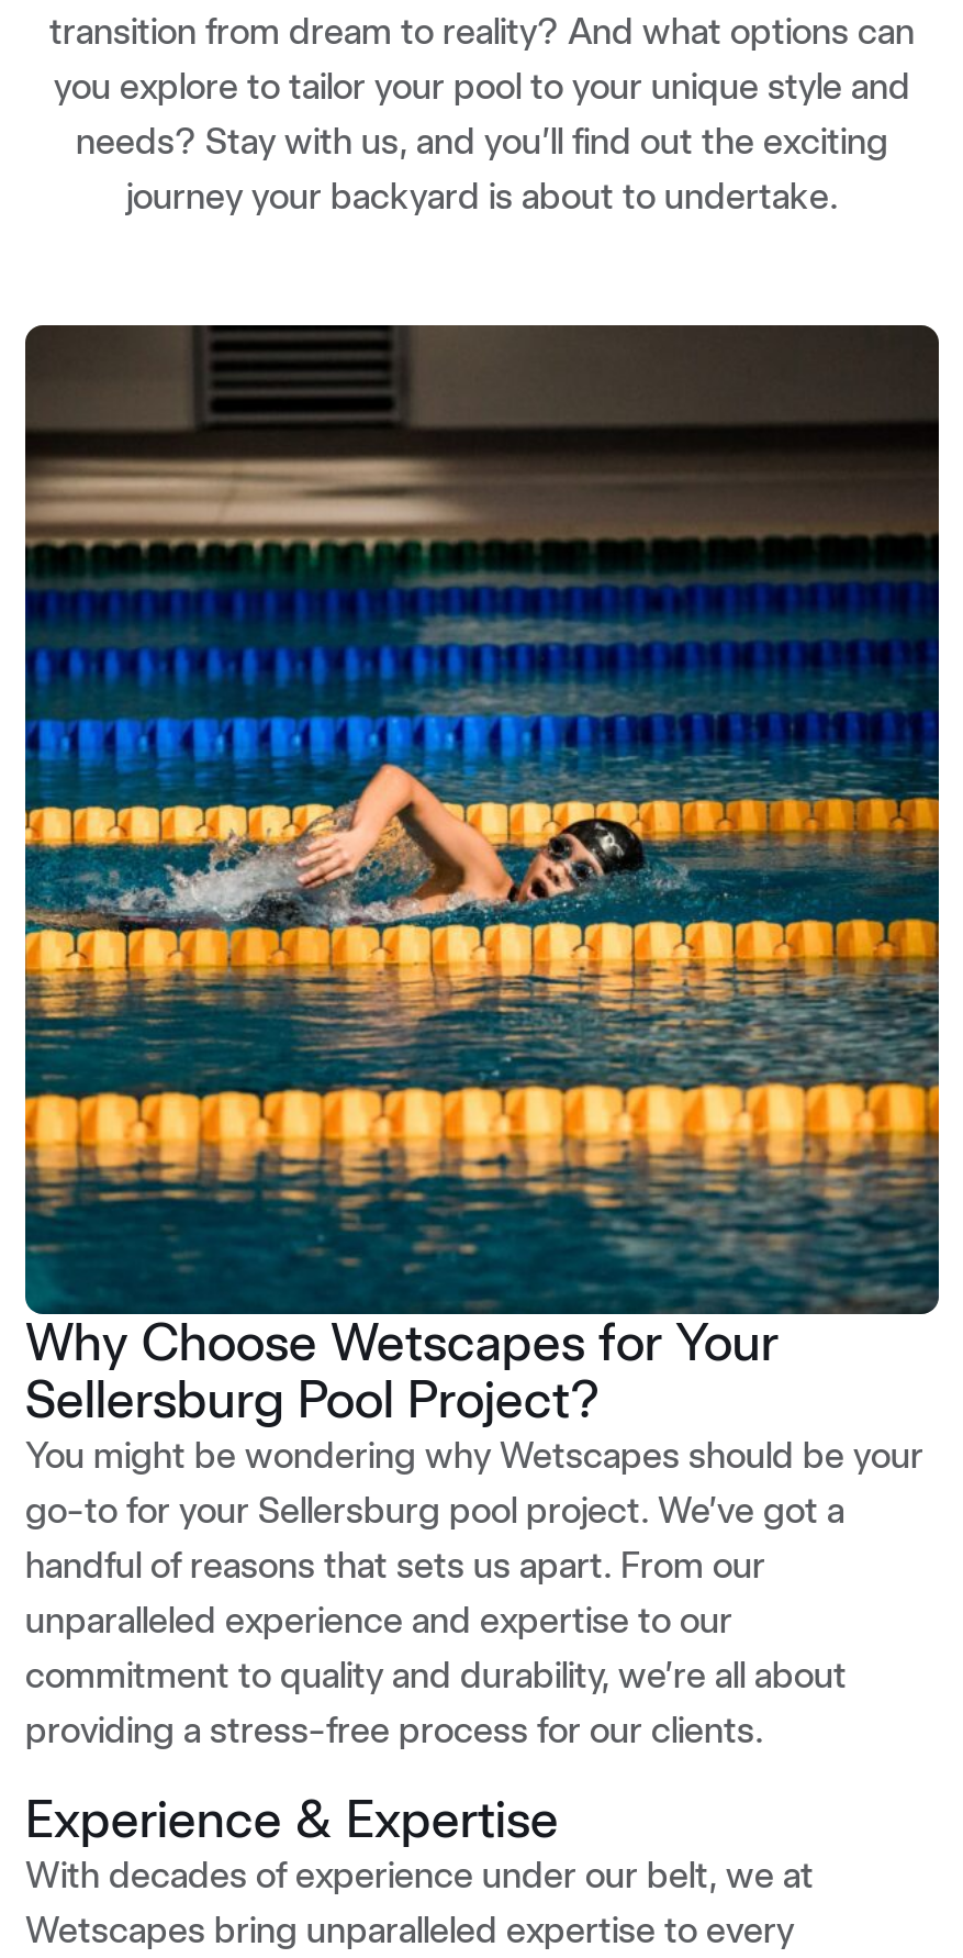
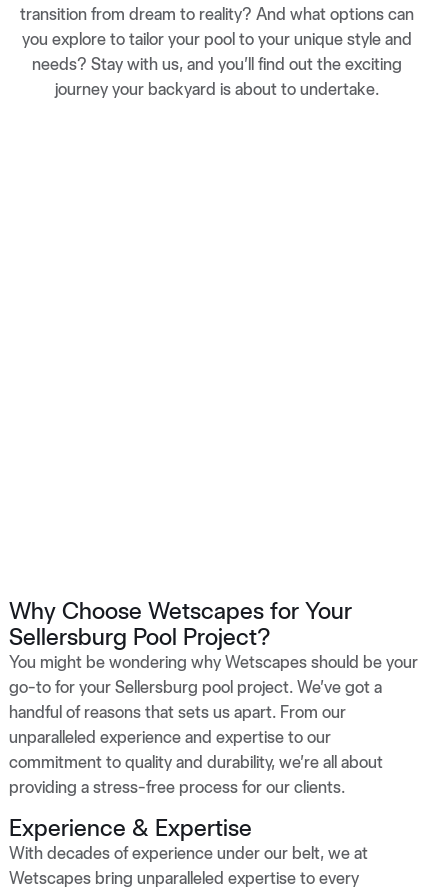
- [image]
